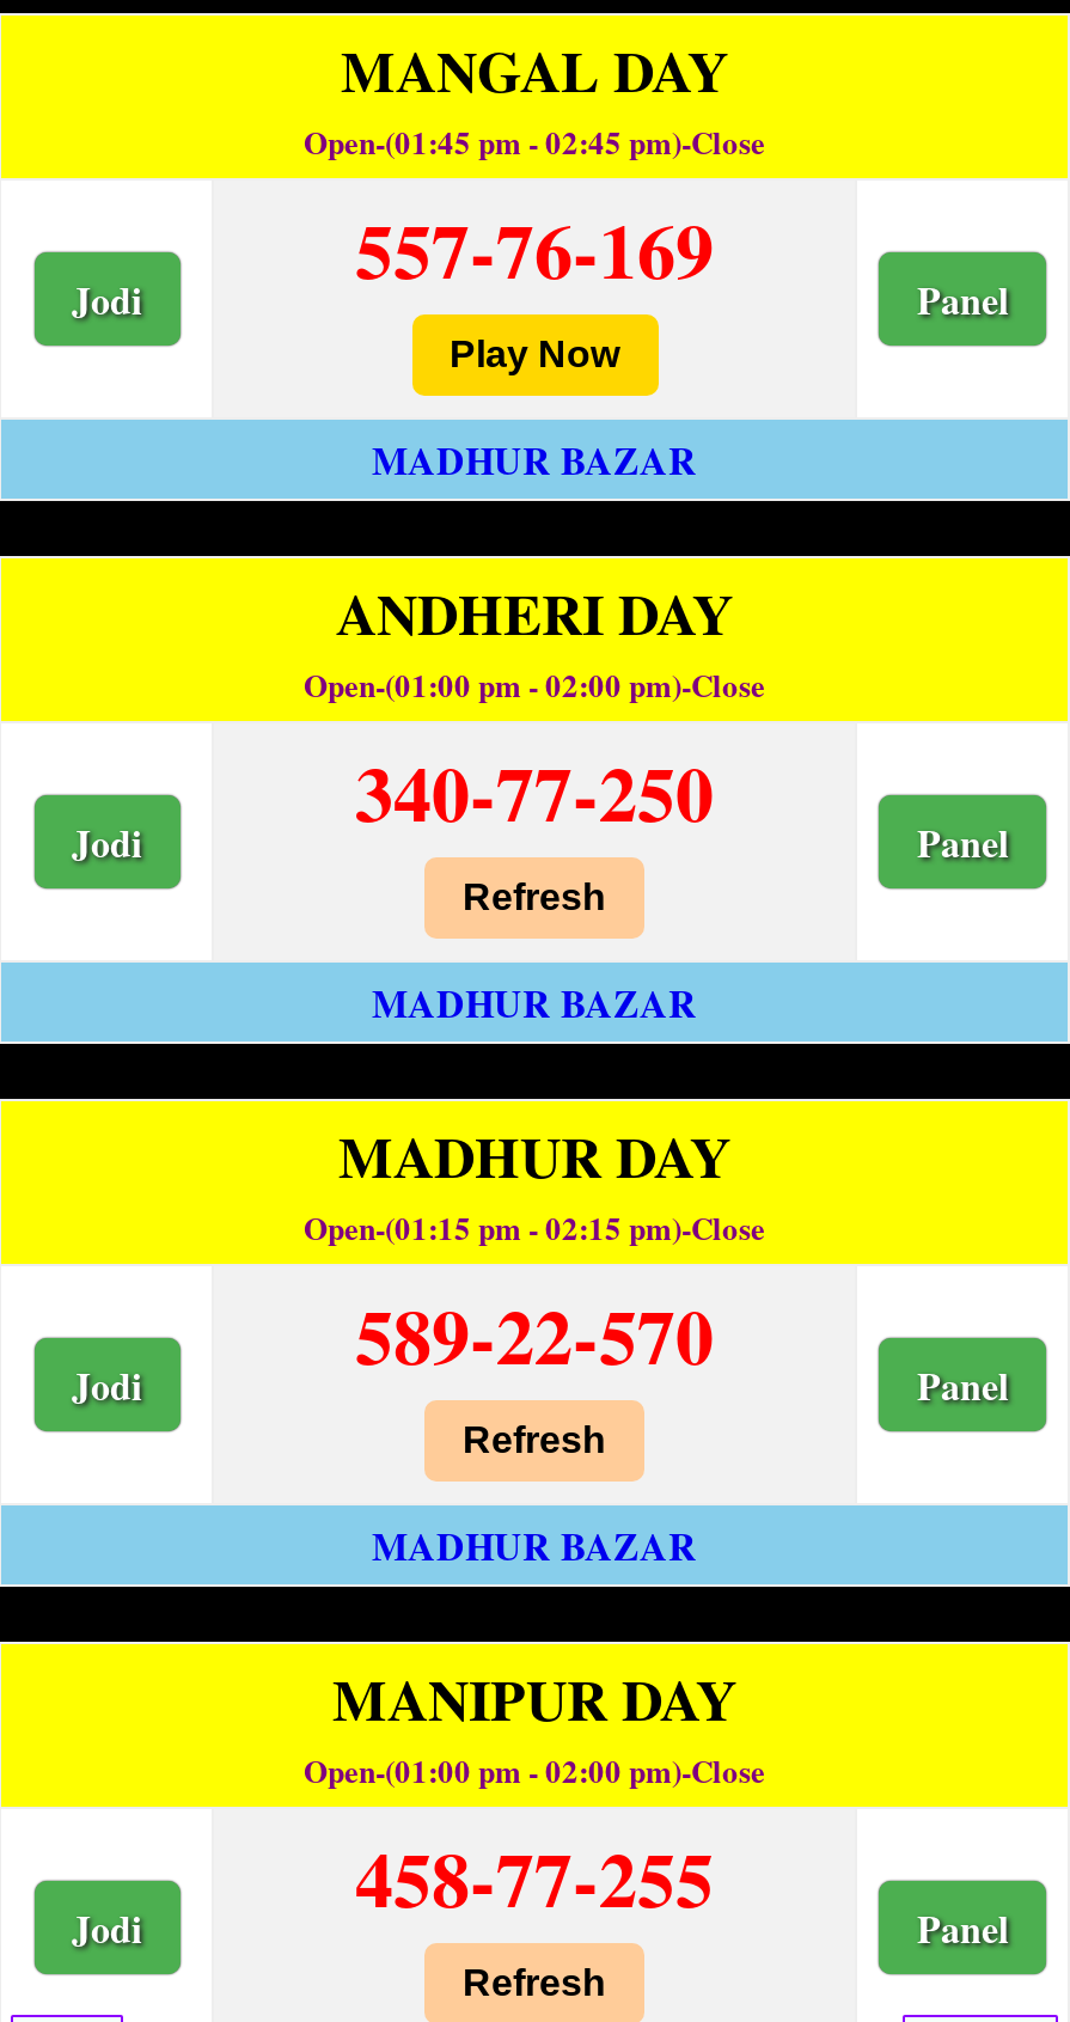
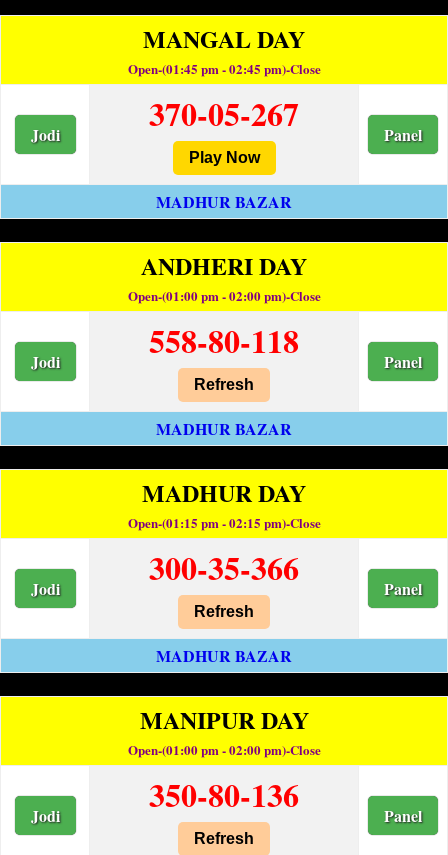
- 557-76-169
+ 370-05-267

- 340-77-250
+ 558-80-118

- 589-22-570
+ 300-35-366

- 458-77-255
+ 350-80-136
